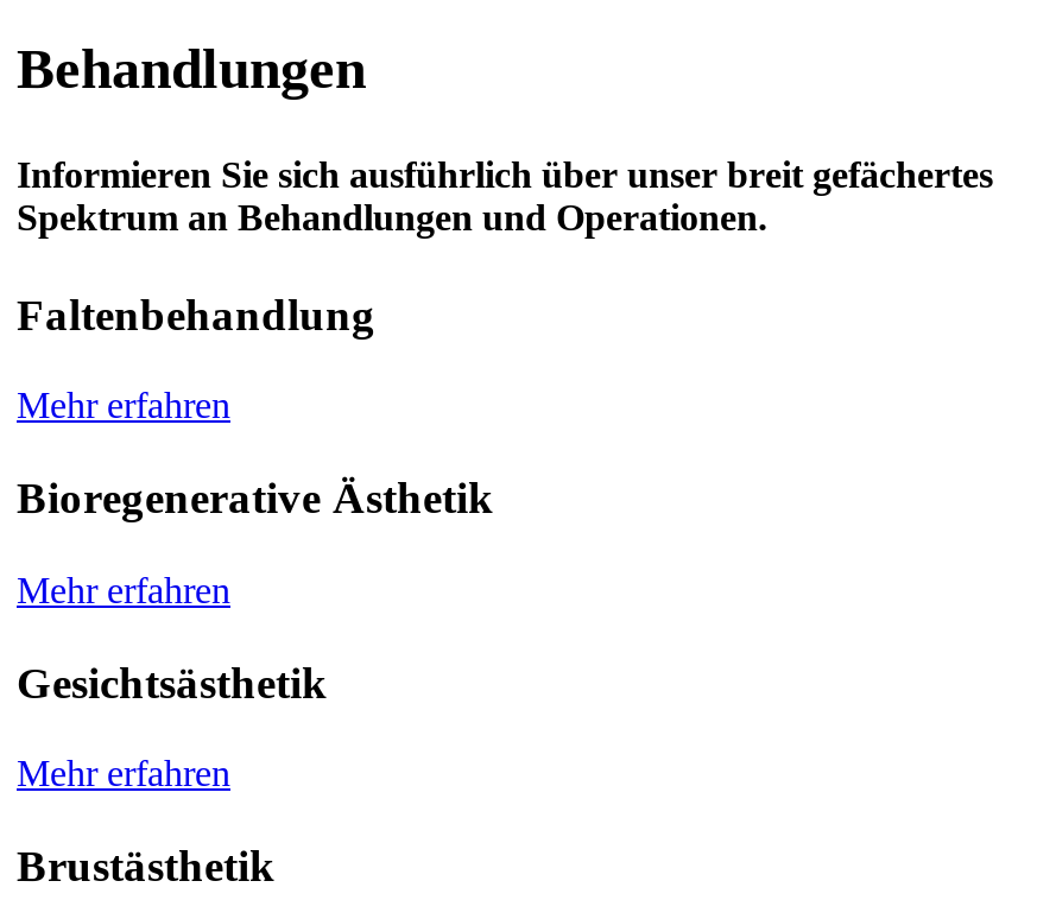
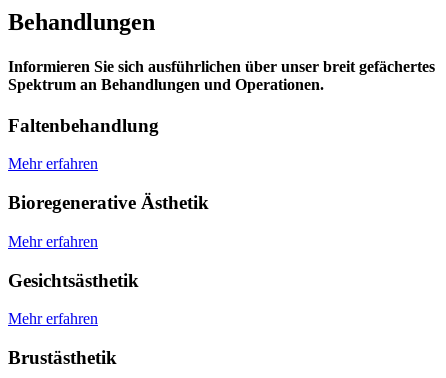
- Informieren Sie sich ausführlich über unser breit gefächertes
+ Informieren Sie sich ausführlichen über unser breit gefächertes
